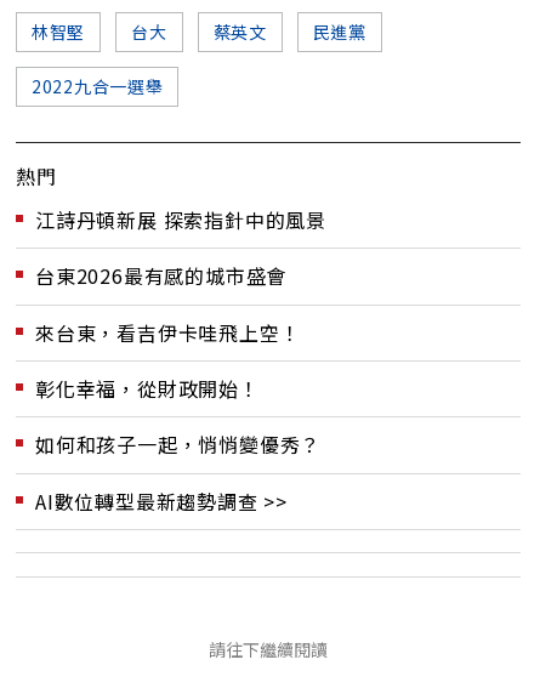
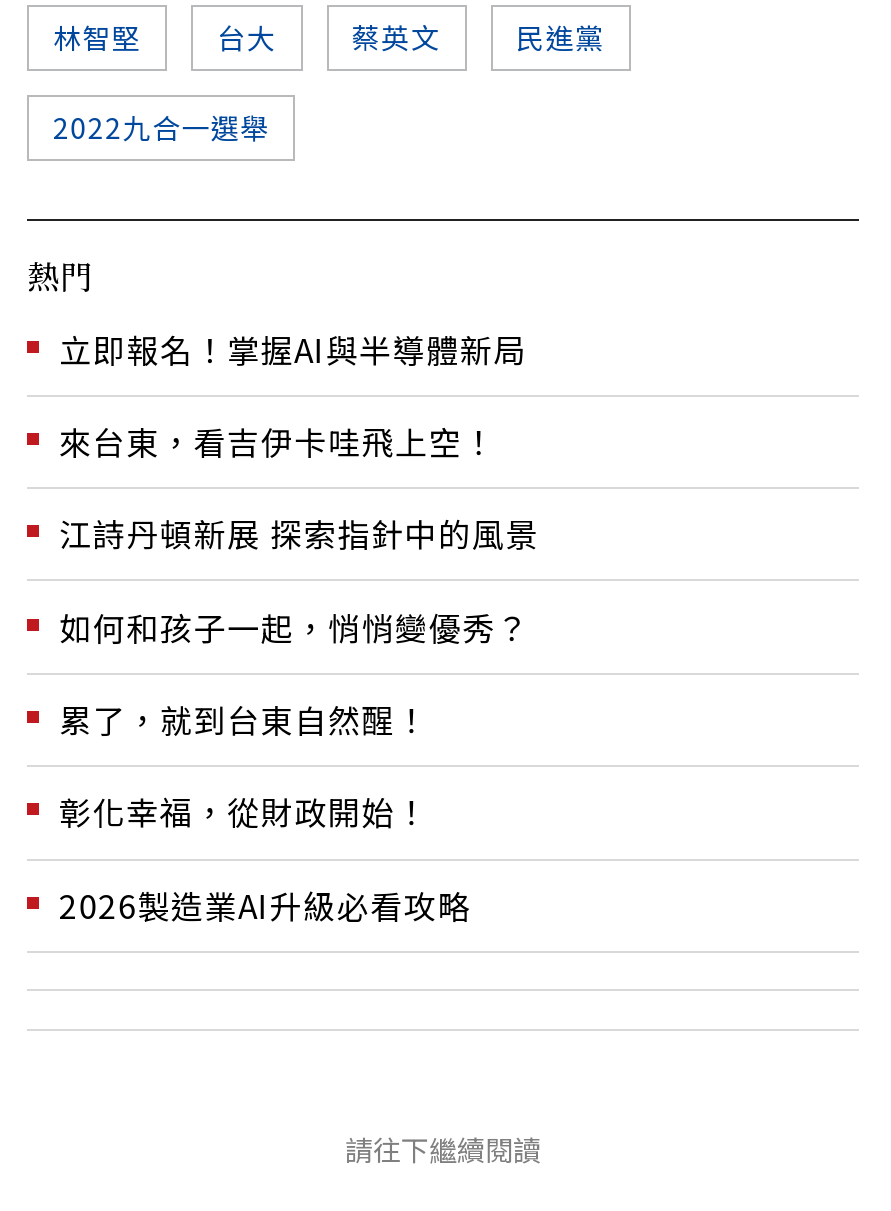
+ 立即報名！掌握AI與半導體新局

moved down: 江詩丹頓新展 探索指針中的風景

+ 累了，就到台東自然醒！

- 台東2026最有感的城市盛會

moved up: 來台東，看吉伊卡哇飛上空！

moved down: 彰化幸福，從財政開始！

moved up: 如何和孩子一起，悄悄變優秀？

- AI數位轉型最新趨勢調查 >>
+ 2026製造業AI升級必看攻略
